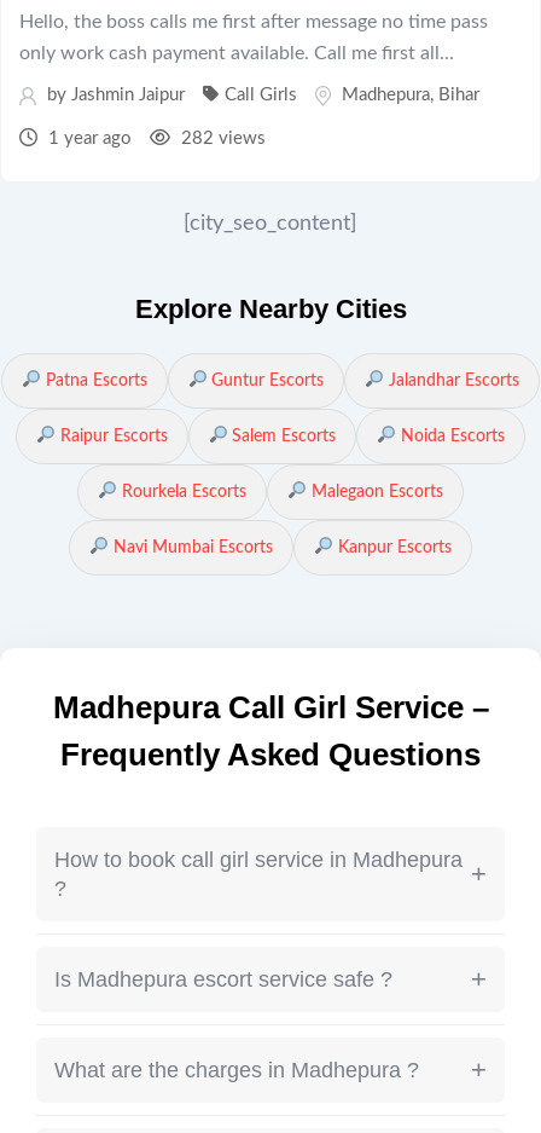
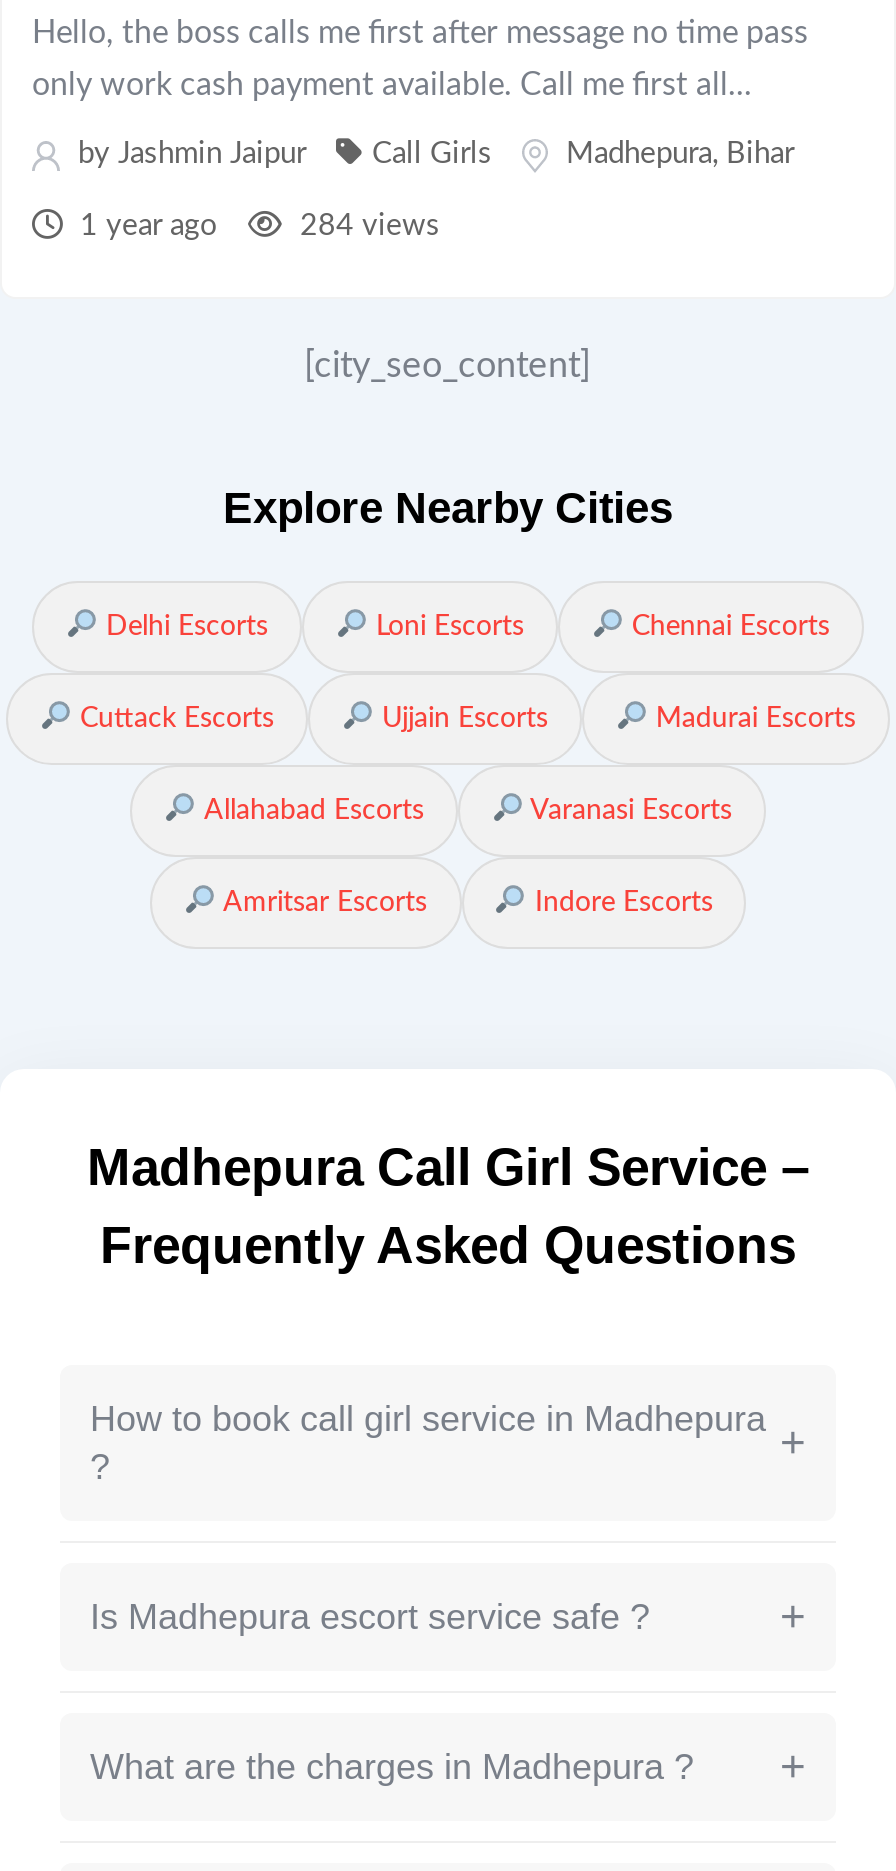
- 282 views
+ 284 views

- Patna Escorts
- Guntur Escorts
- Jalandhar Escorts
+ Delhi Escorts
+ Loni Escorts
+ Chennai Escorts

- Raipur Escorts
- Salem Escorts
- Noida Escorts
+ Cuttack Escorts
+ Ujjain Escorts
+ Madurai Escorts

- Rourkela Escorts
- Malegaon Escorts
+ Allahabad Escorts
+ Varanasi Escorts

- Navi Mumbai Escorts
- Kanpur Escorts
+ Amritsar Escorts
+ Indore Escorts
